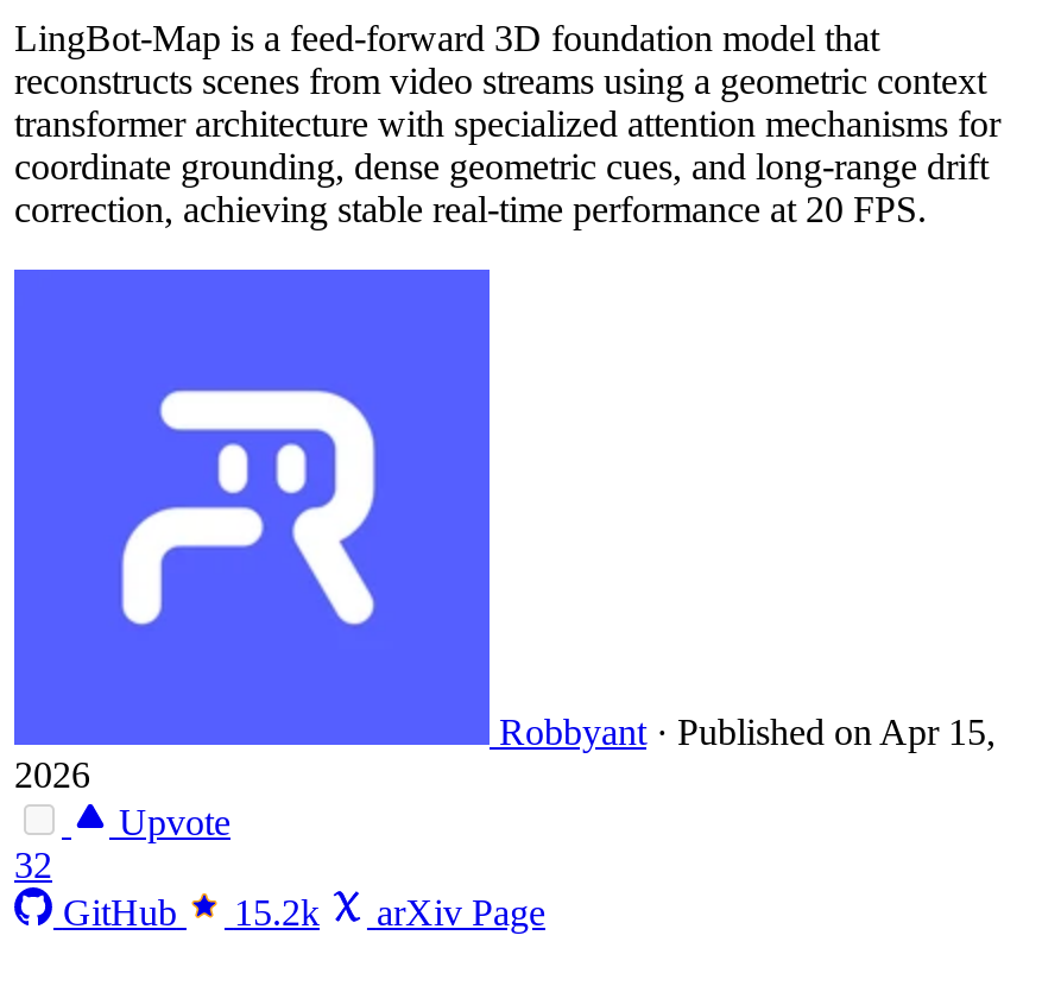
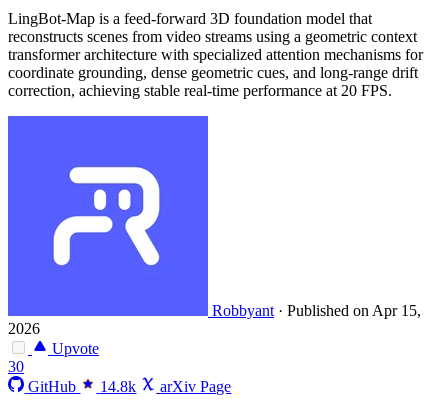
- 32
+ 30

- GitHub 15.2k arXiv Page
+ GitHub 14.8k arXiv Page
